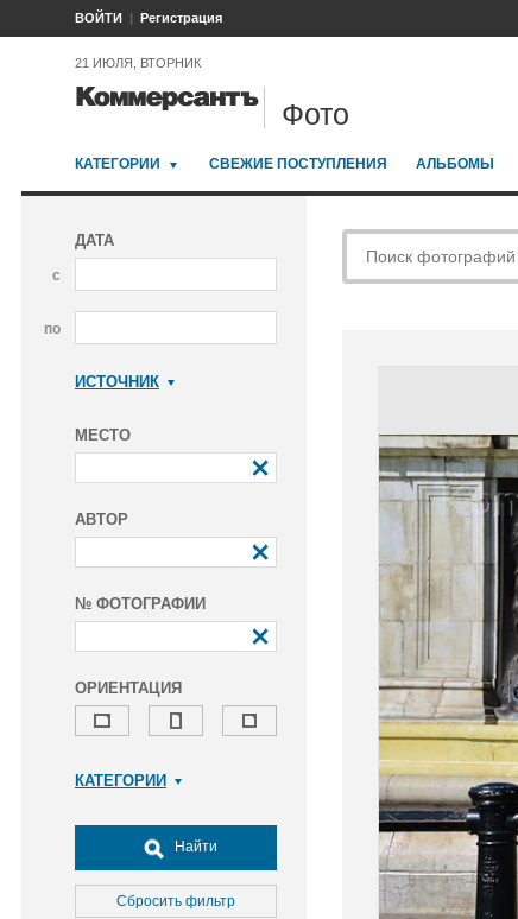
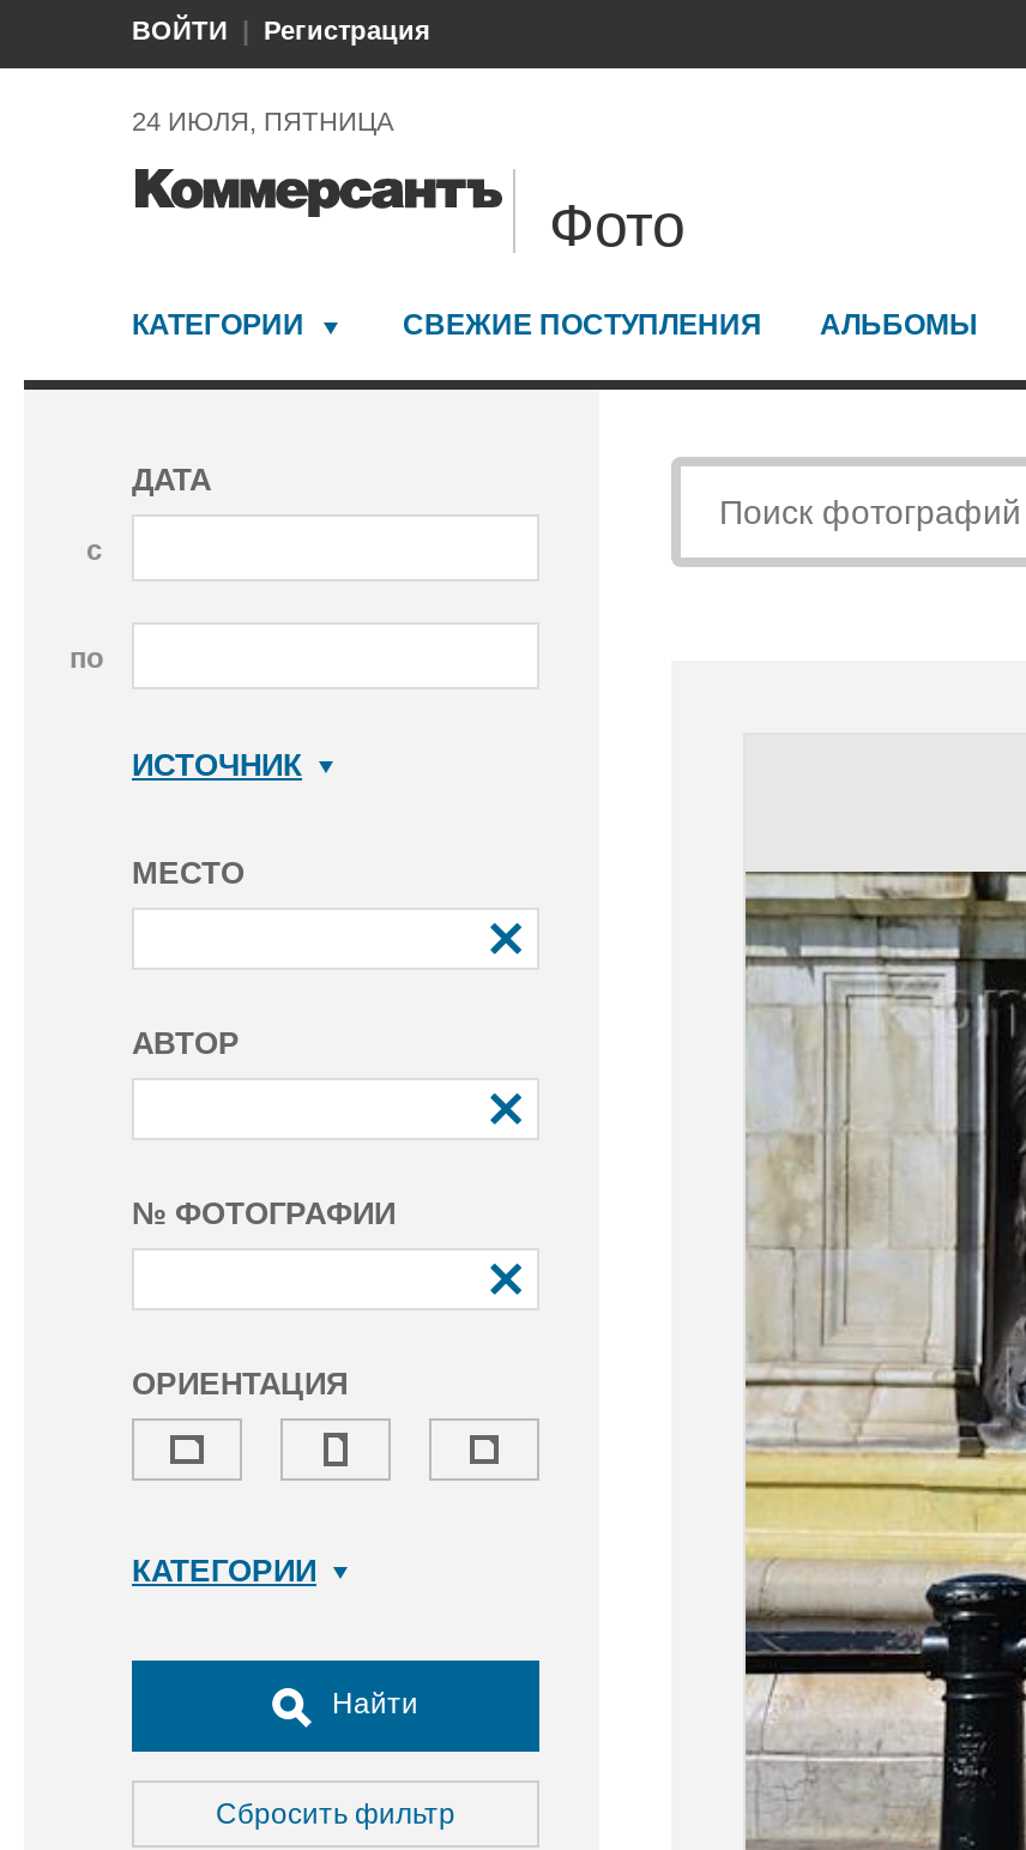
- 21 ИЮЛЯ, ВТОРНИК
+ 24 ИЮЛЯ, ПЯТНИЦА
